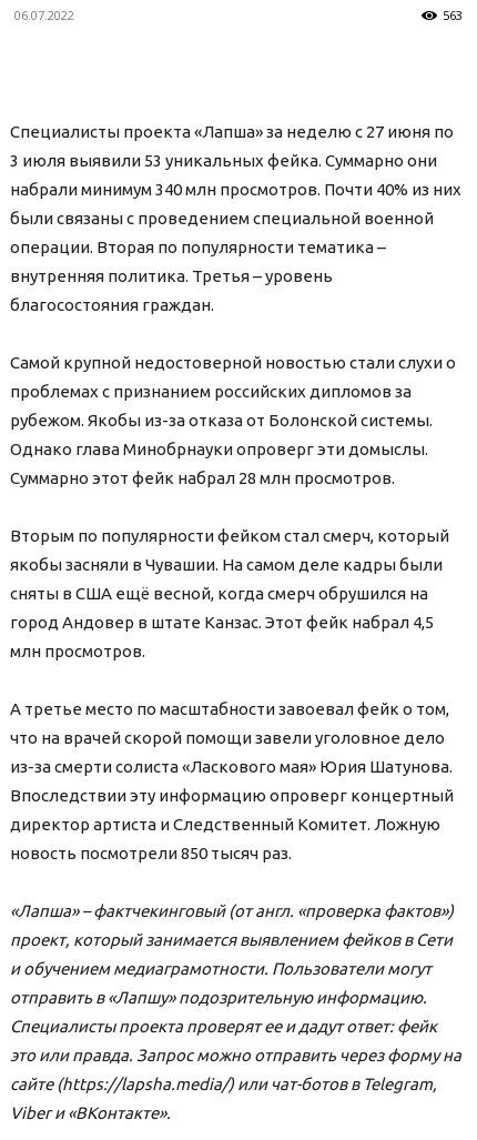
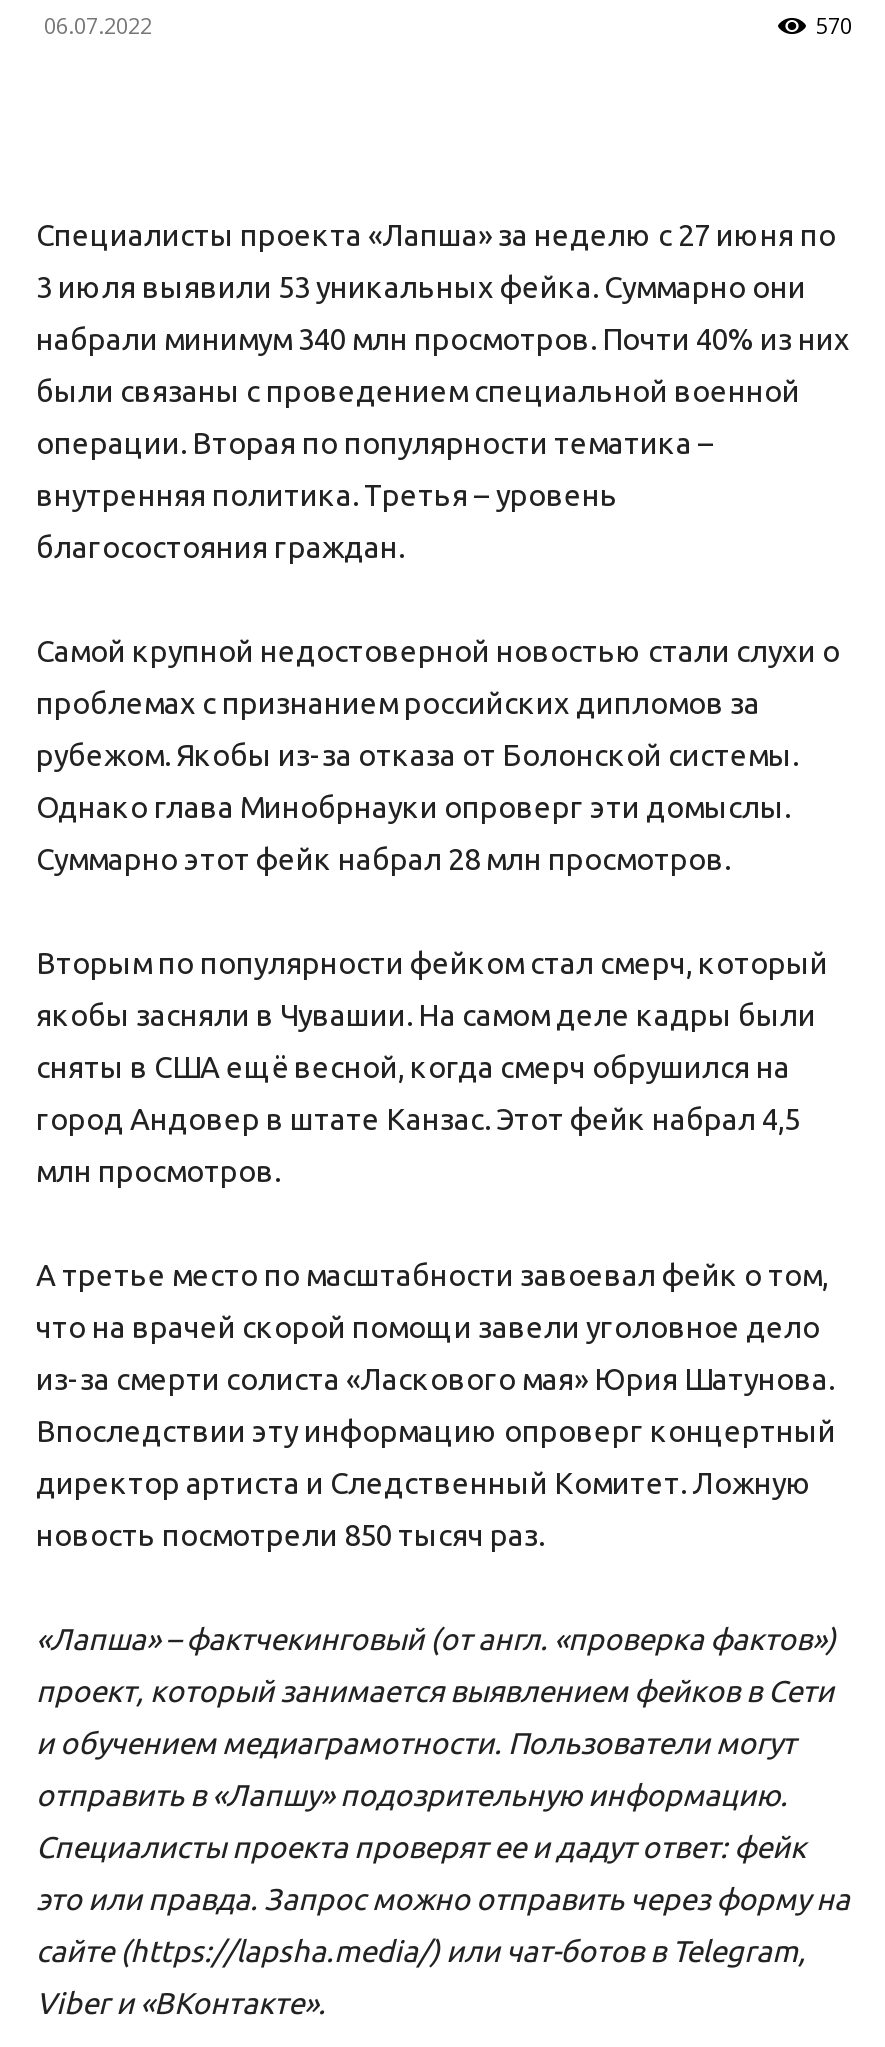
- 563
+ 570
